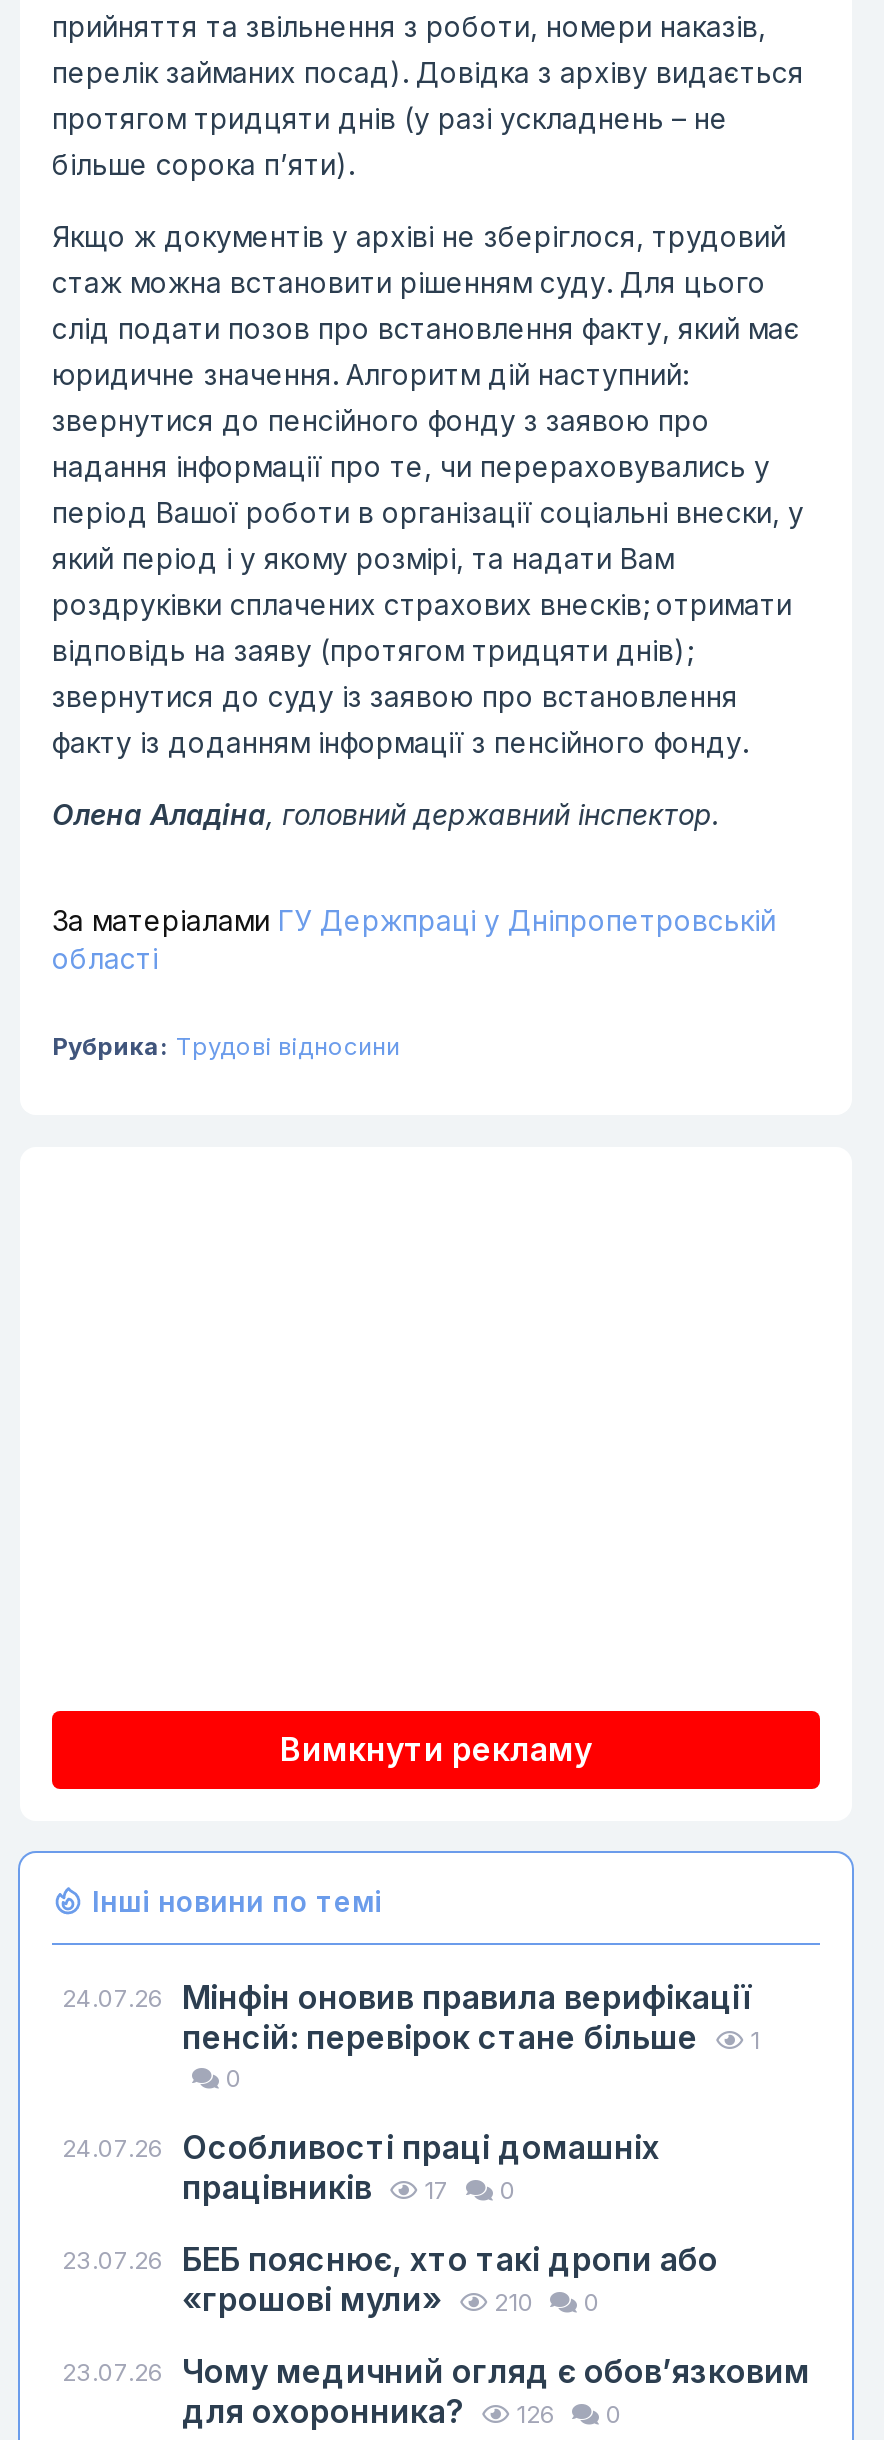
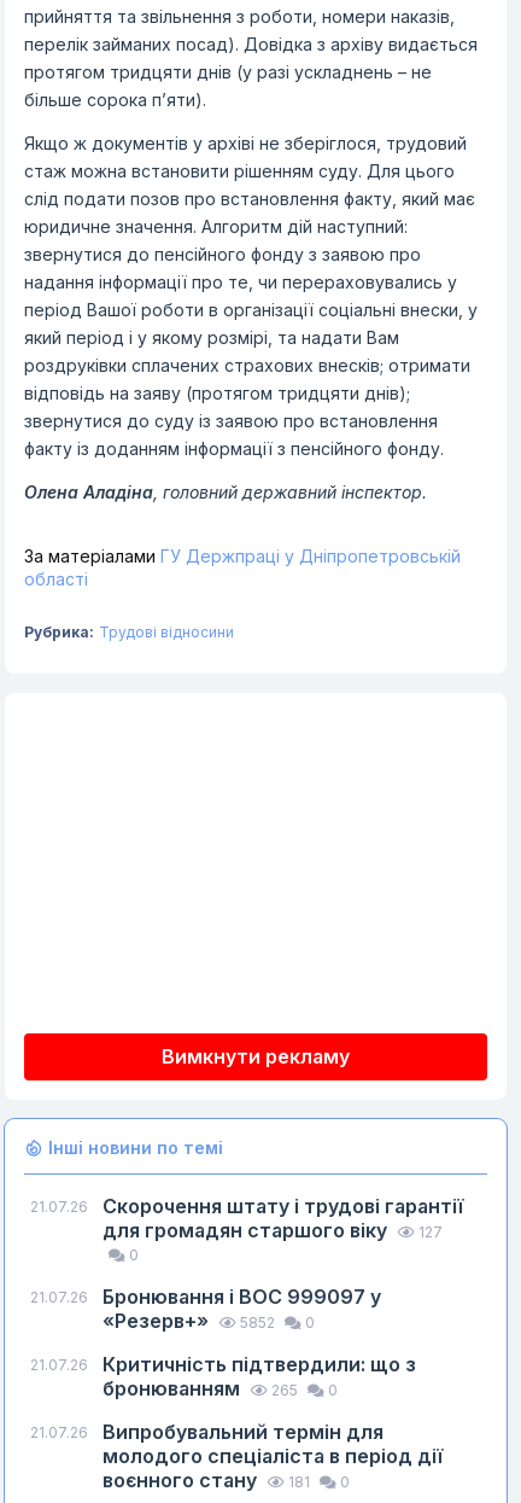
- 24.07.26 Мінфін оновив правила верифікації
- пенсій: перевірок стане більше
- 1
+ 21.07.26
+ Скорочення штату і трудові гарантії
+ для громадян старшого віку
+ 127

- 24.07.26 Особливості праці домашніх
- працівників
- 17
+ 21.07.26
+ Бронювання і ВОС 999097 у
+ «Резерв+»
+ 5852

- 23.07.26 БЕБ пояснює, хто такі дропи або
- «грошові мули»
- 210
+ 21.07.26
+ Критичність підтвердили: що з
+ бронюванням
+ 265

- 23.07.26 Чому медичний огляд є обов’язковим
- для охоронника?
- 126
+ 21.07.26
+ Випробувальний термін для
+ молодого спеціаліста в період дії
+ воєнного стану
+ 181
